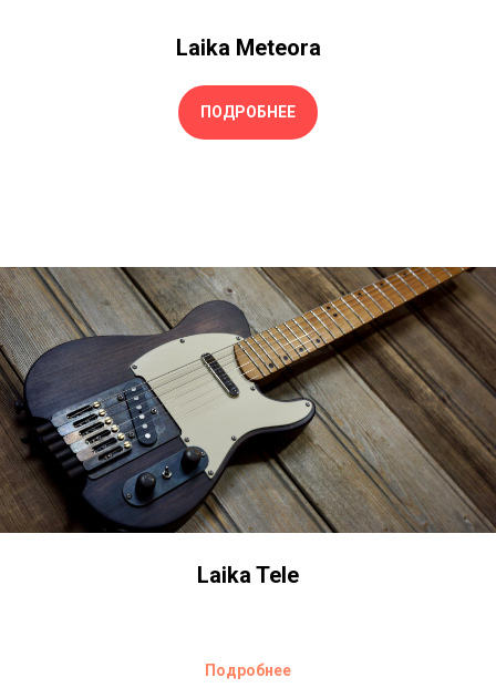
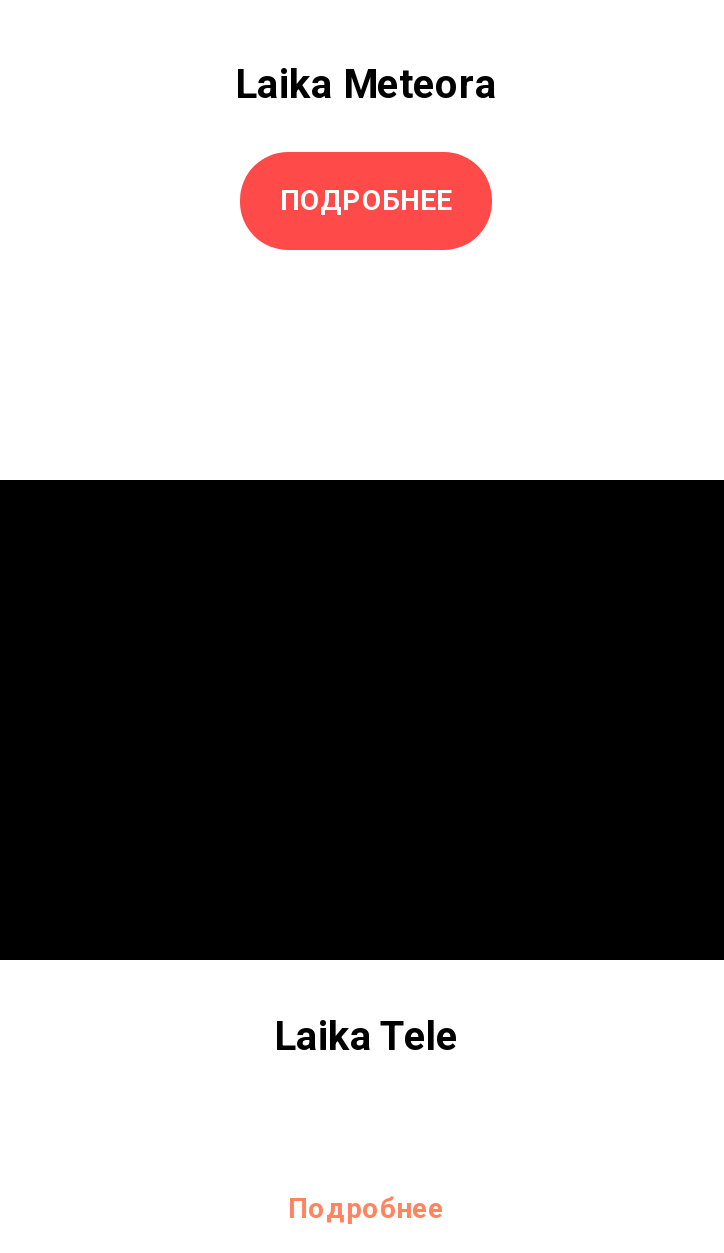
- [image]
